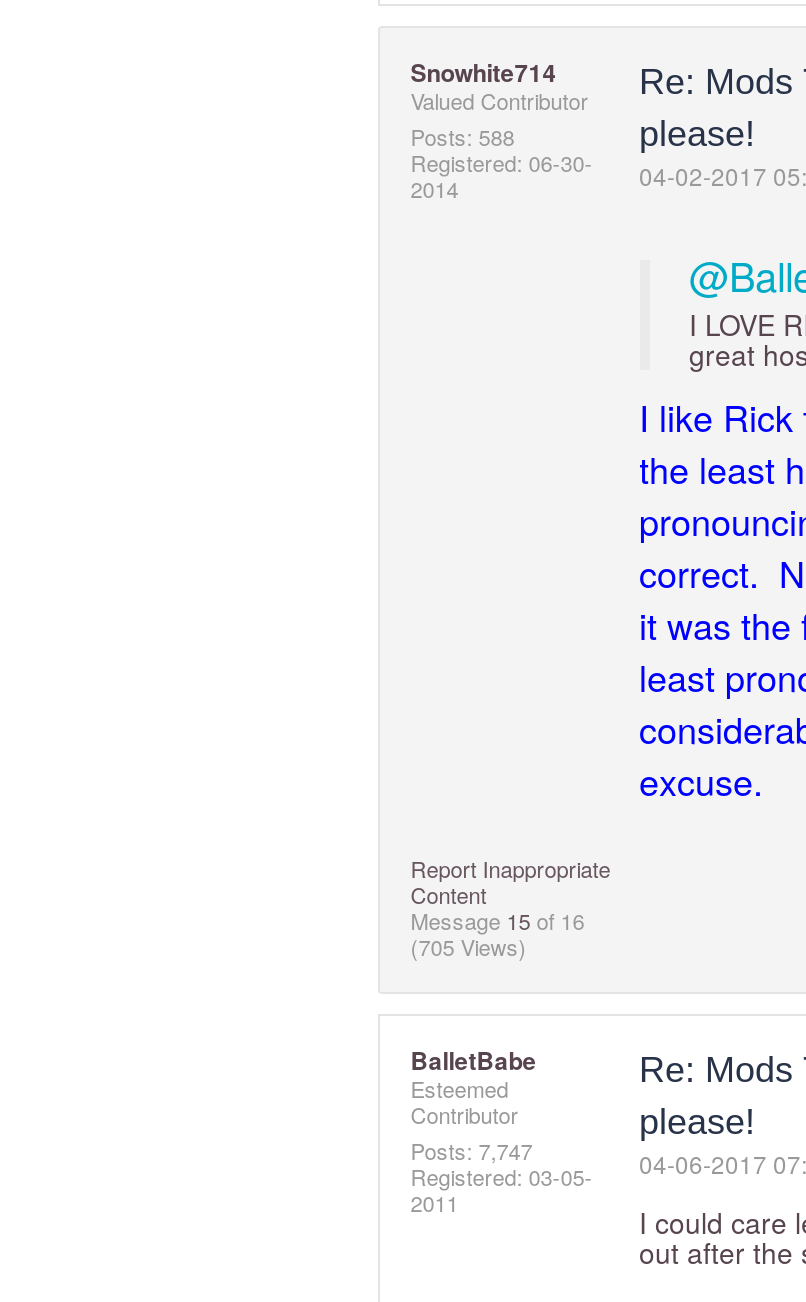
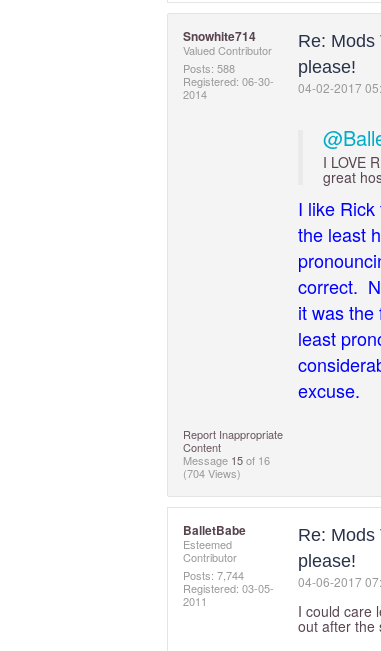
- (705 Views)
+ (704 Views)

- Posts: 7,747
+ Posts: 7,744
